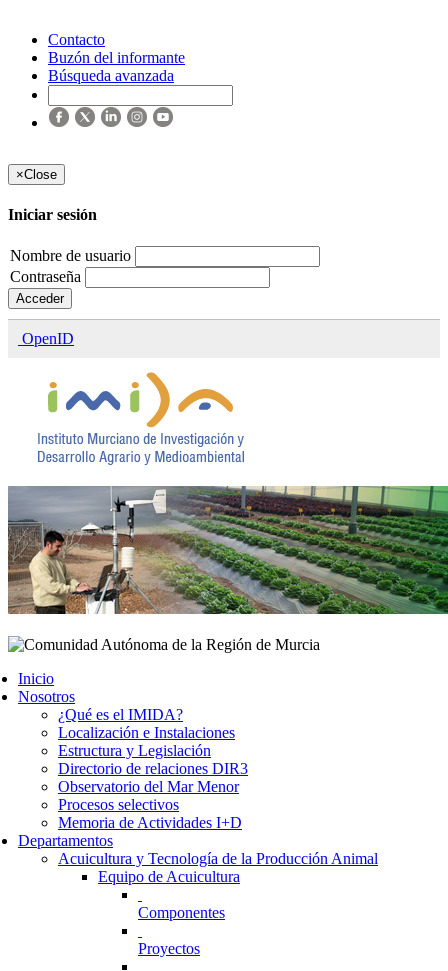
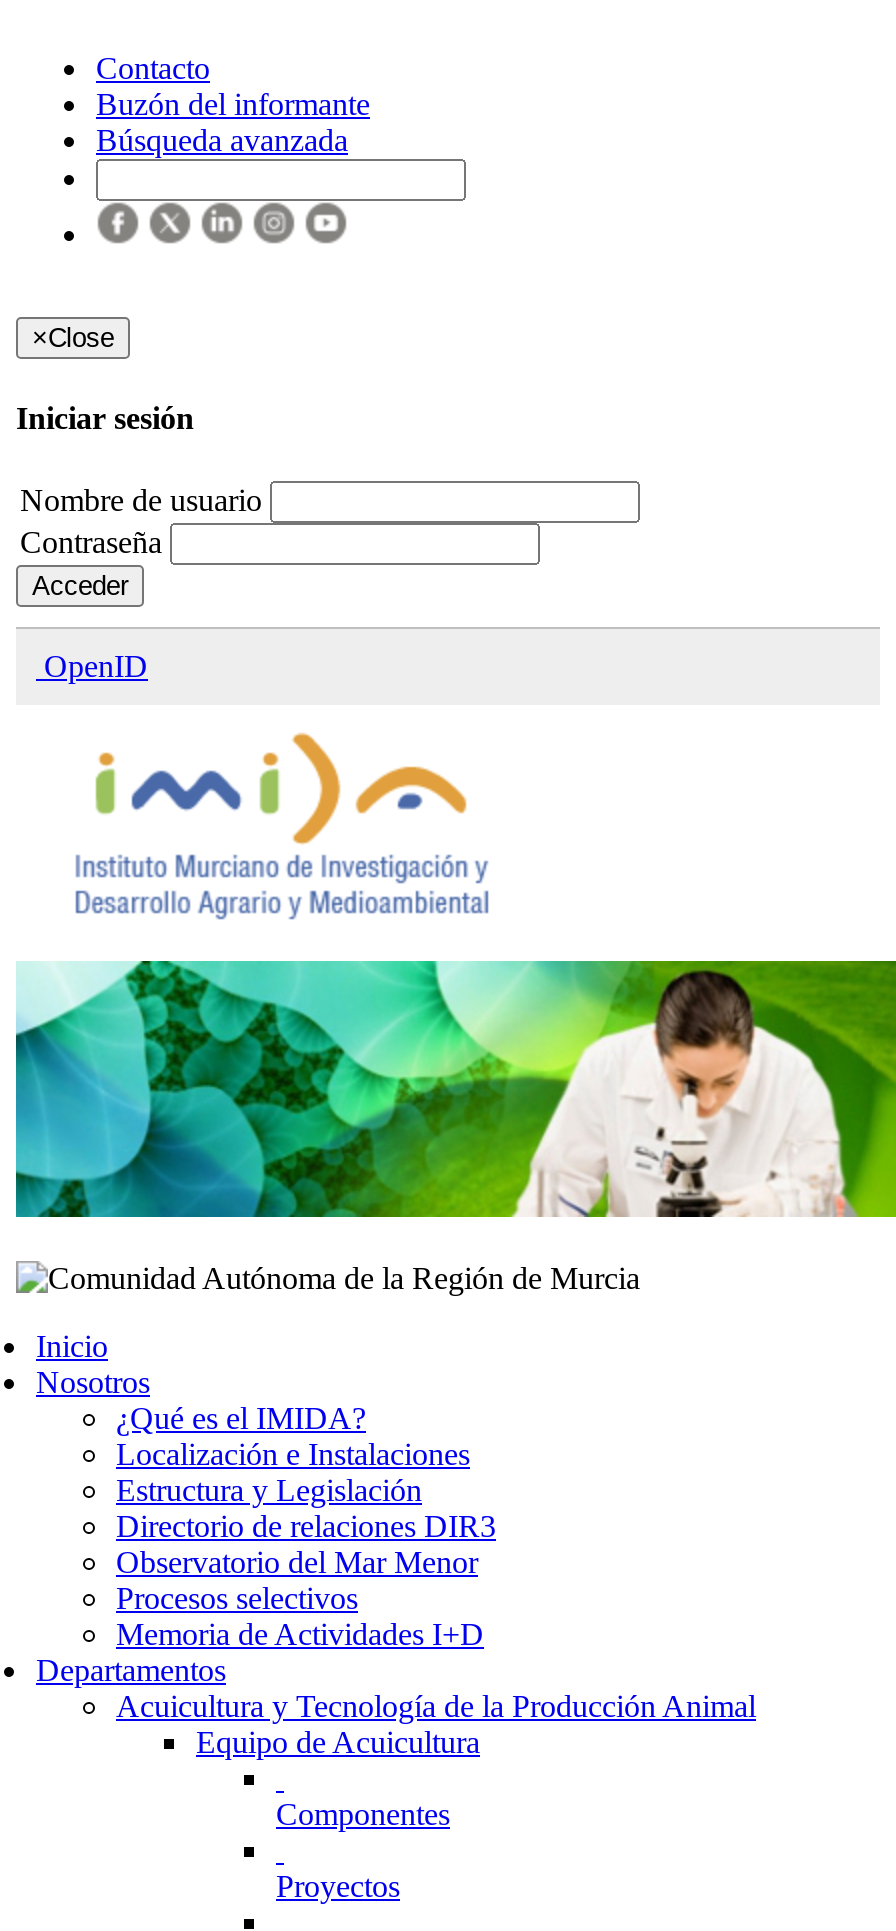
- [image]
+ [image]
